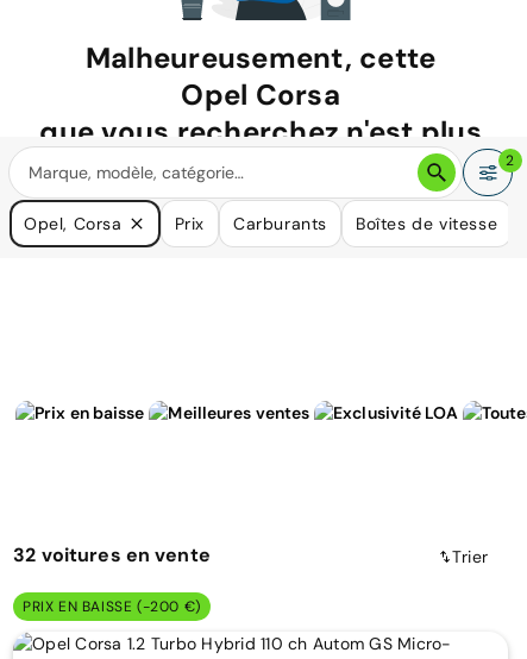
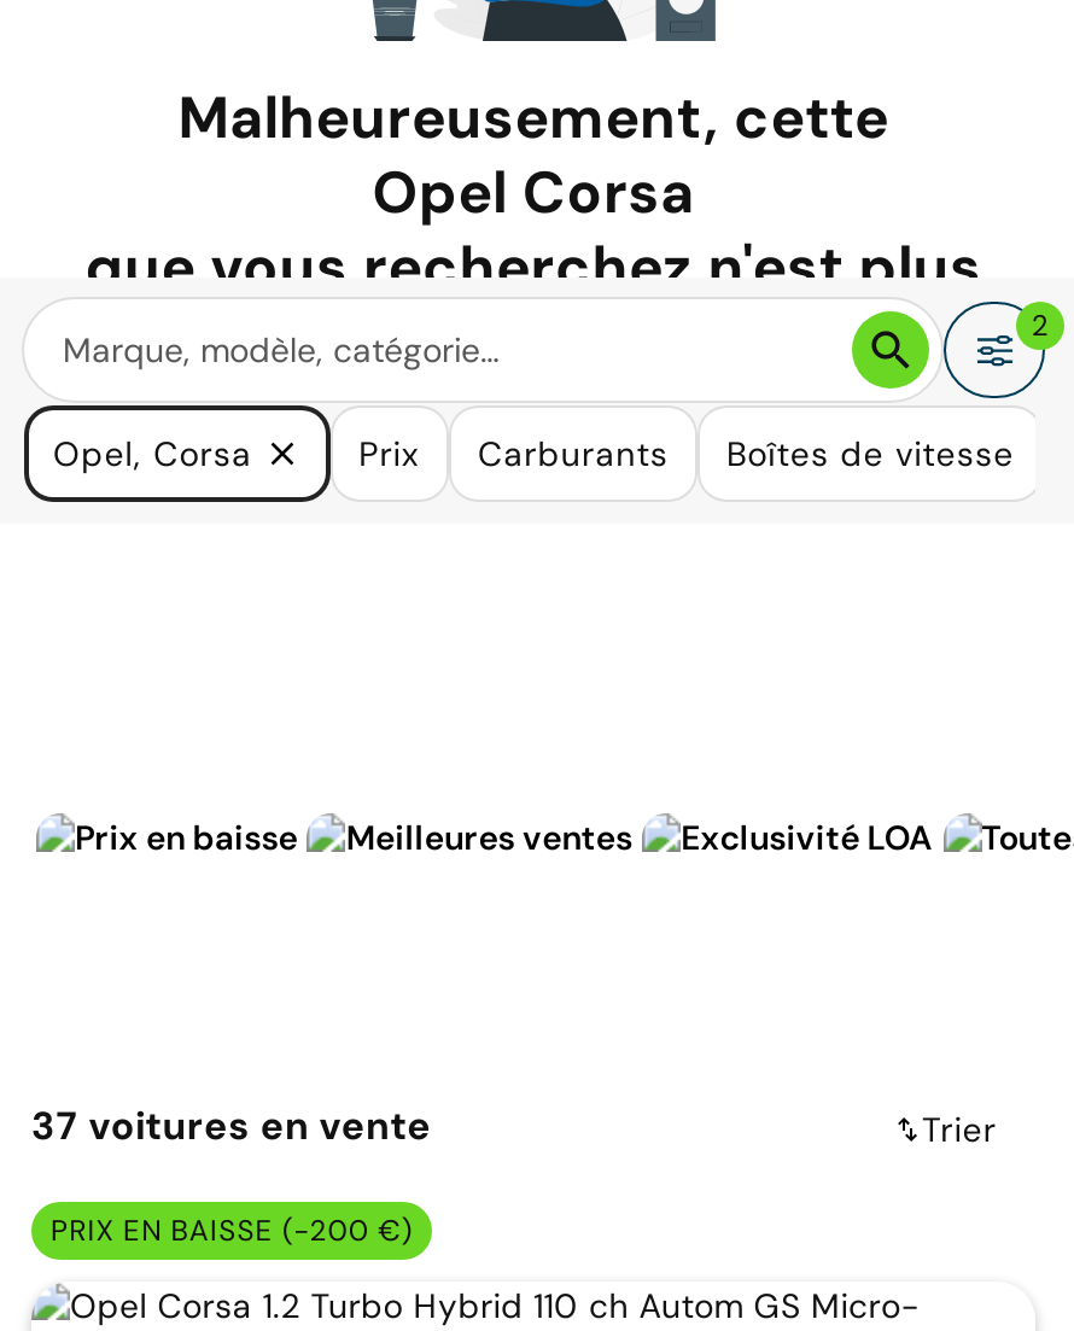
- 32 voitures en vente
+ 37 voitures en vente
